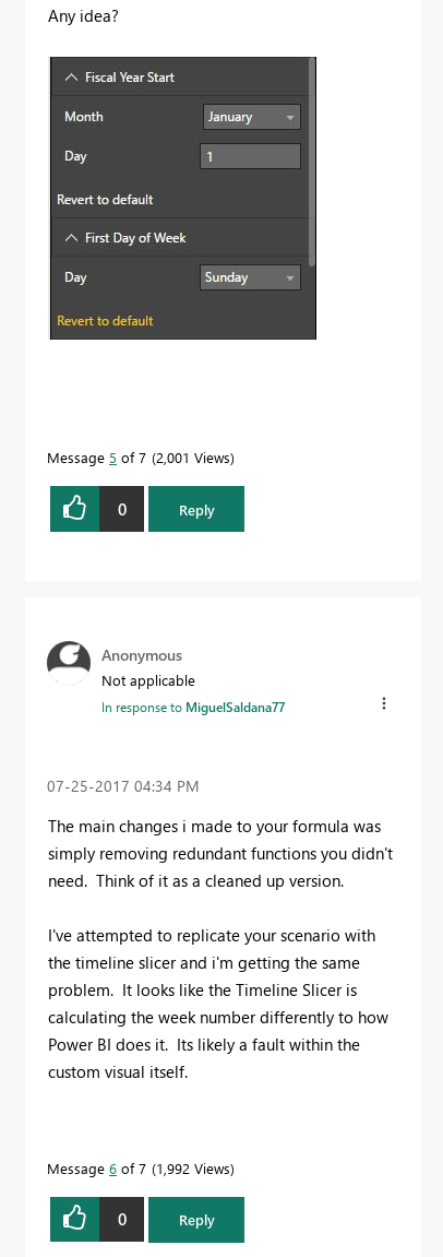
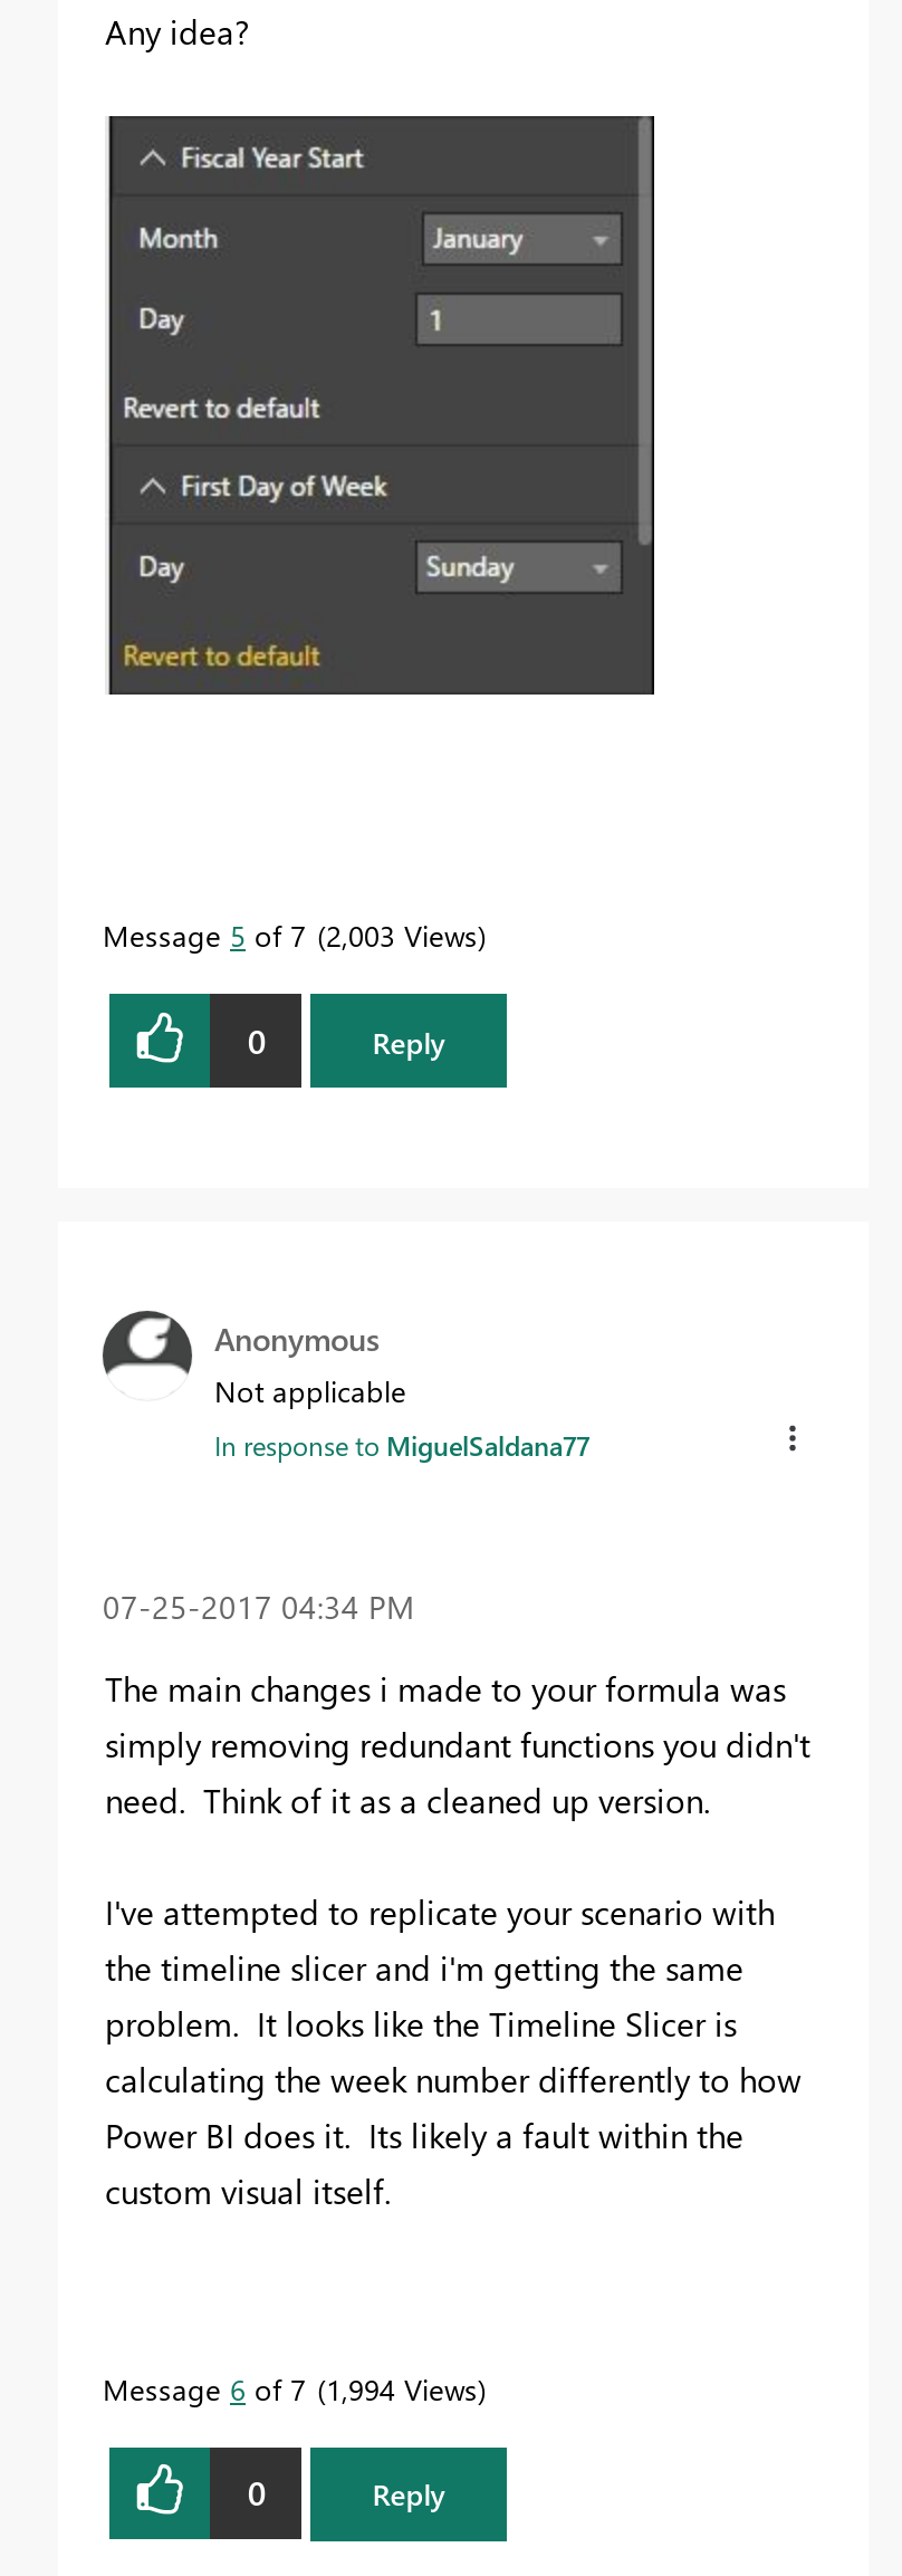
- Message 5 of 7 2,001 Views
+ Message 5 of 7 2,003 Views

- Message 6 of 7 1,992 Views
+ Message 6 of 7 1,994 Views
